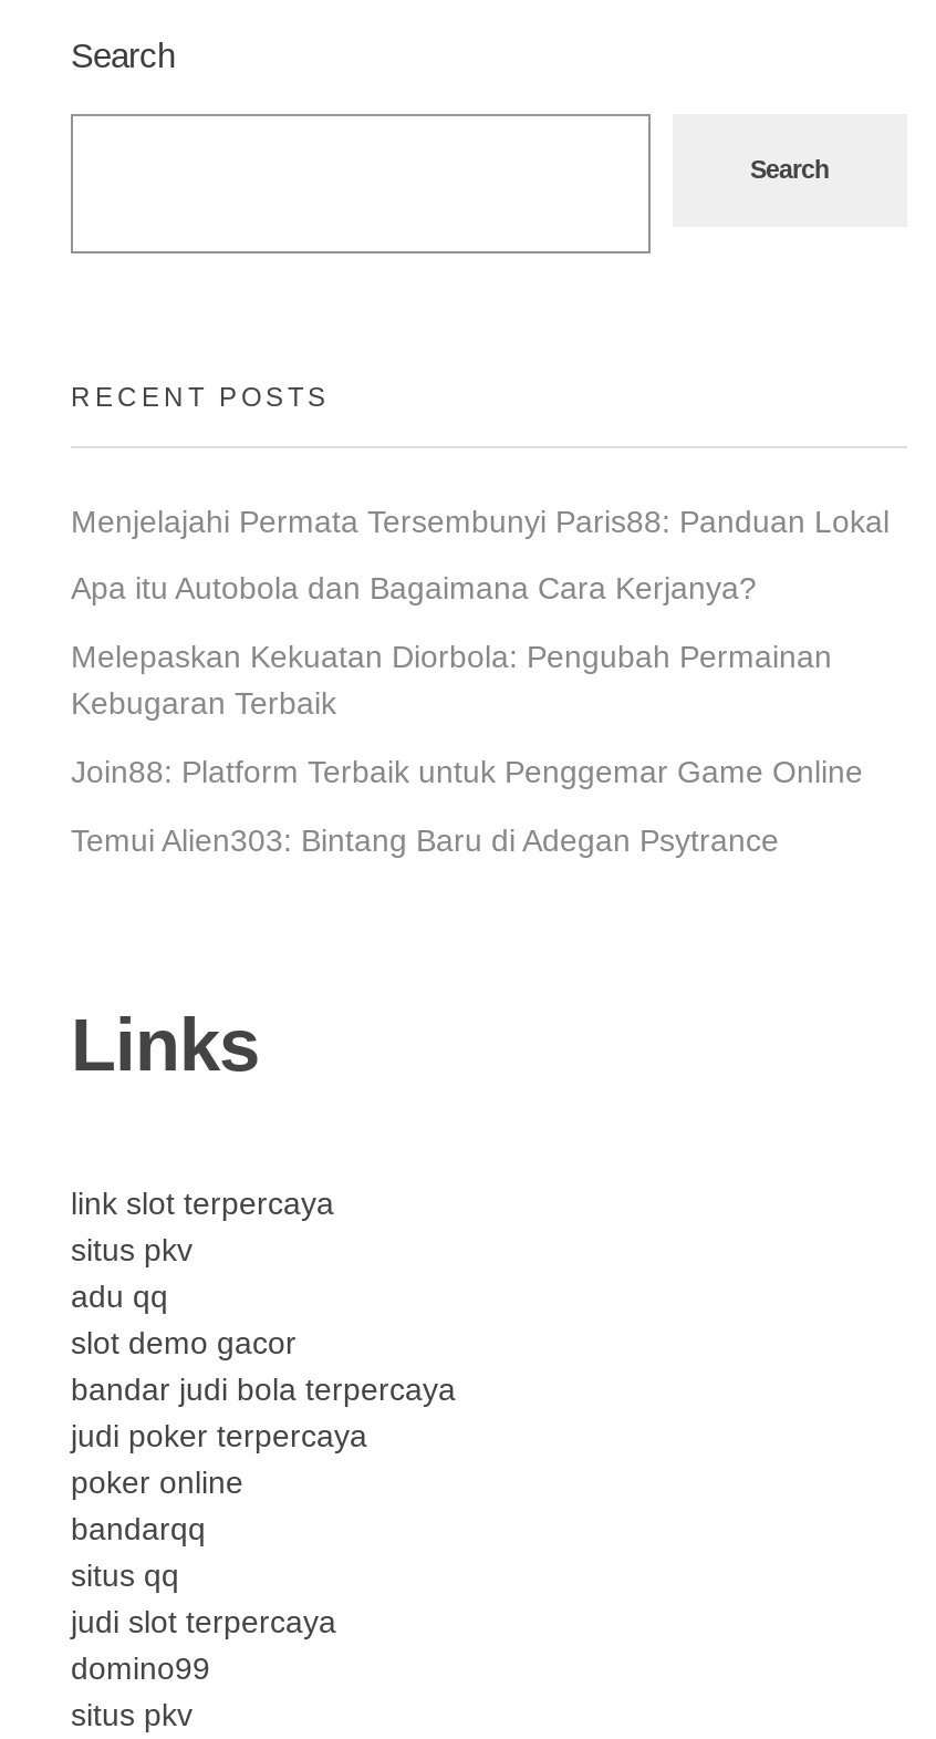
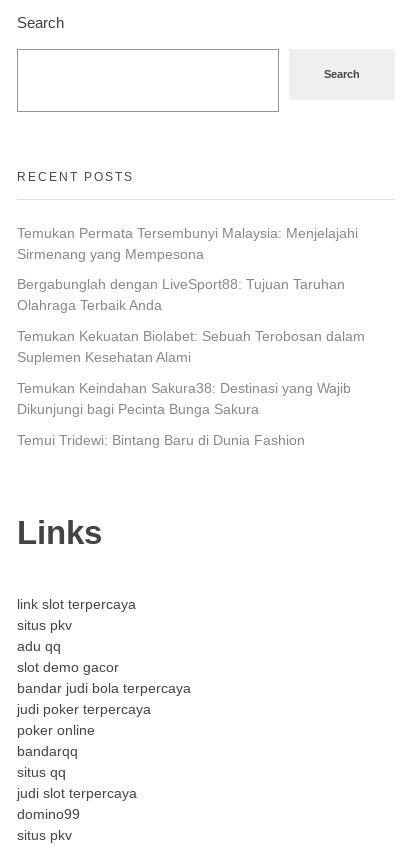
- Menjelajahi Permata Tersembunyi Paris88: Panduan Lokal
+ Temukan Permata Tersembunyi Malaysia: Menjelajahi
+ Sirmenang yang Mempesona

- Apa itu Autobola dan Bagaimana Cara Kerjanya?
+ Bergabunglah dengan LiveSport88: Tujuan Taruhan
+ Olahraga Terbaik Anda

- Melepaskan Kekuatan Diorbola: Pengubah Permainan
- Kebugaran Terbaik
+ Temukan Kekuatan Biolabet: Sebuah Terobosan dalam
+ Suplemen Kesehatan Alami

- Join88: Platform Terbaik untuk Penggemar Game Online
+ Temukan Keindahan Sakura38: Destinasi yang Wajib
+ Dikunjungi bagi Pecinta Bunga Sakura

- Temui Alien303: Bintang Baru di Adegan Psytrance
+ Temui Tridewi: Bintang Baru di Dunia Fashion
